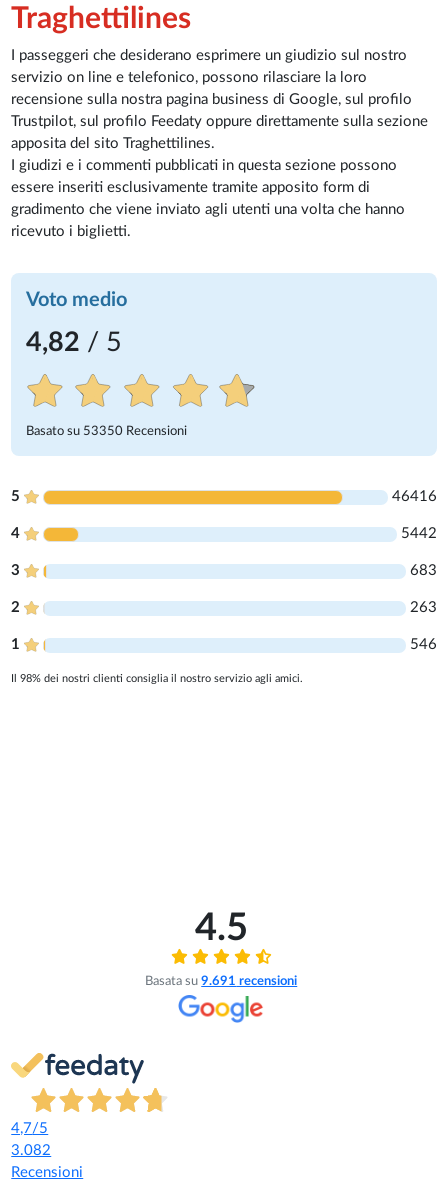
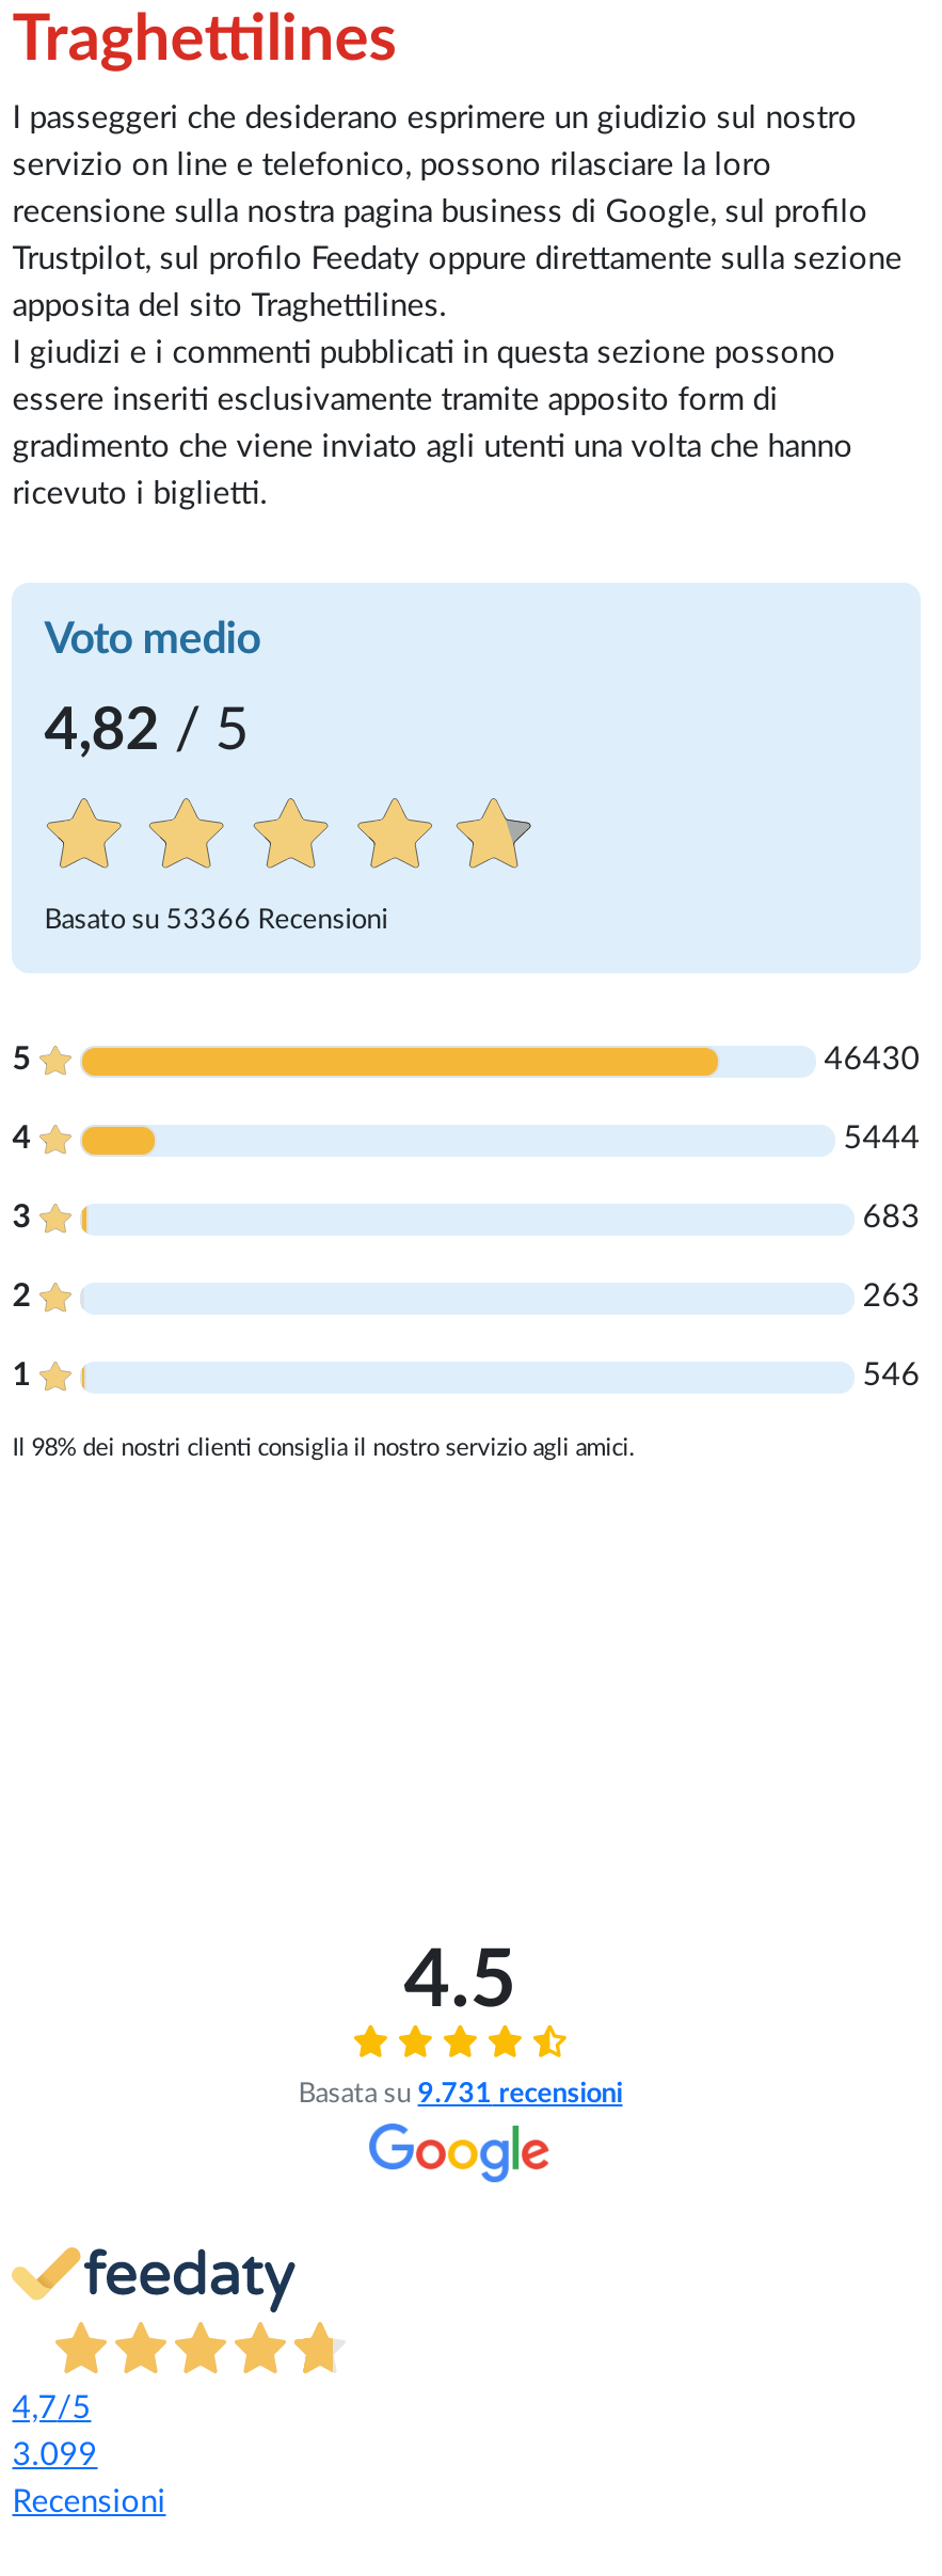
- Basato su 53350 Recensioni
+ Basato su 53366 Recensioni

- 46416
+ 46430

- 5442
+ 5444

- Basata su 9.691 recensioni
+ Basata su 9.731 recensioni

- 3.082
+ 3.099
